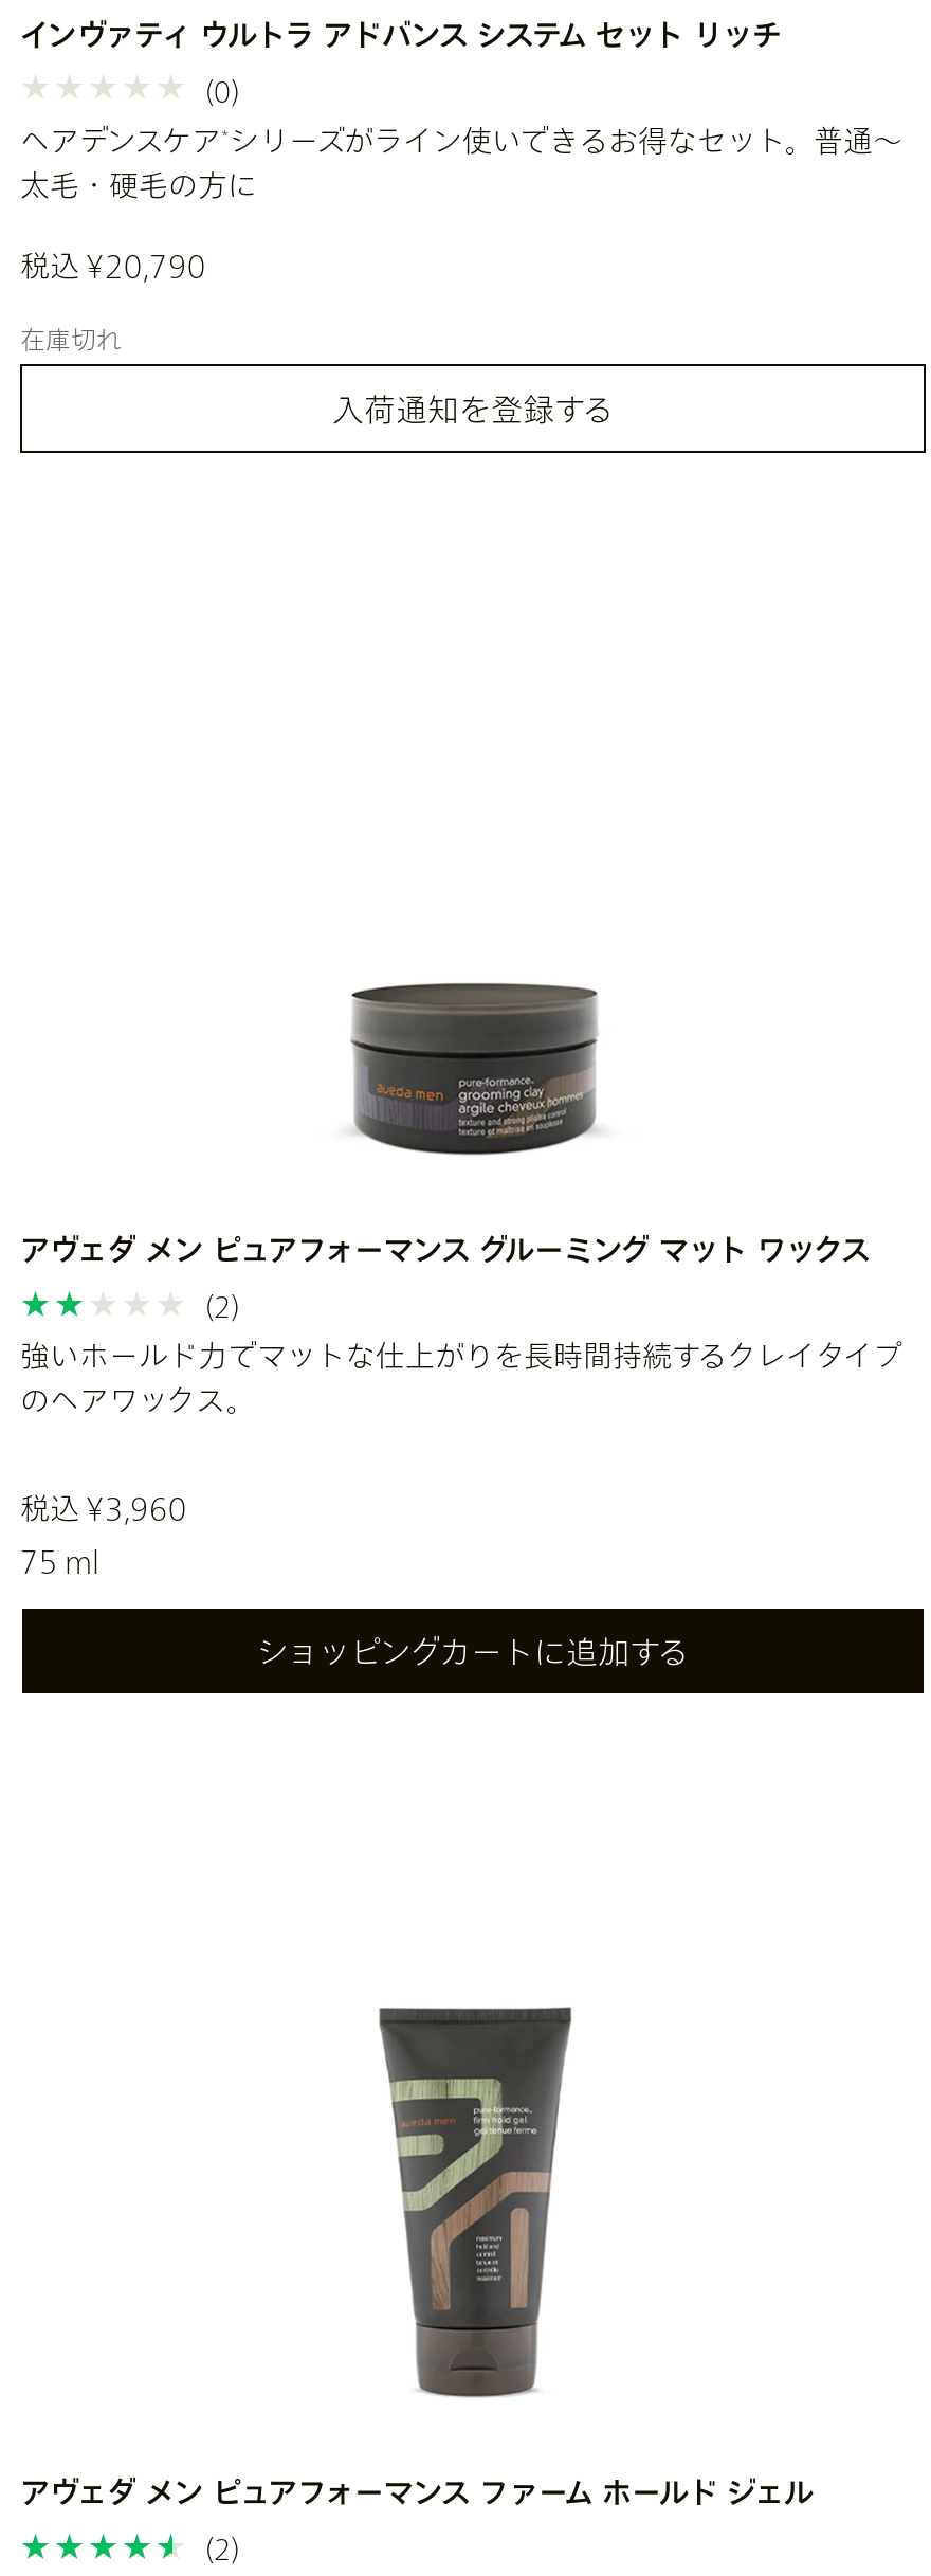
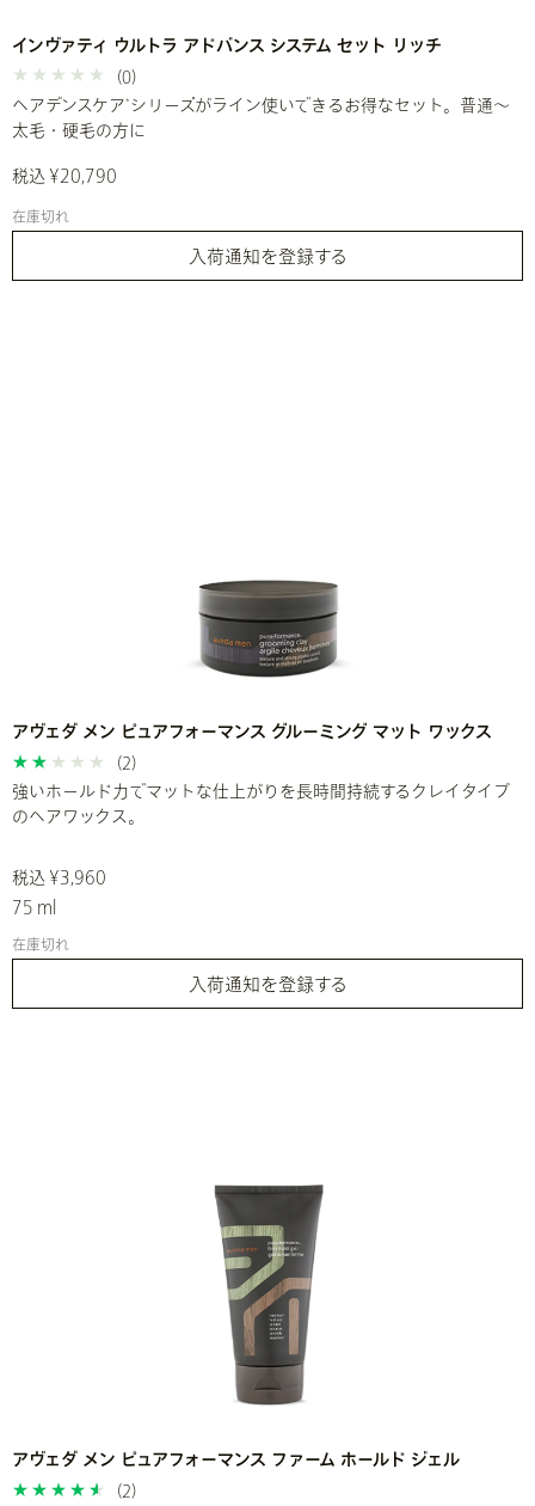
- ショッピングカートに追加する
+ 在庫切れ
+ 入荷通知を登録する
